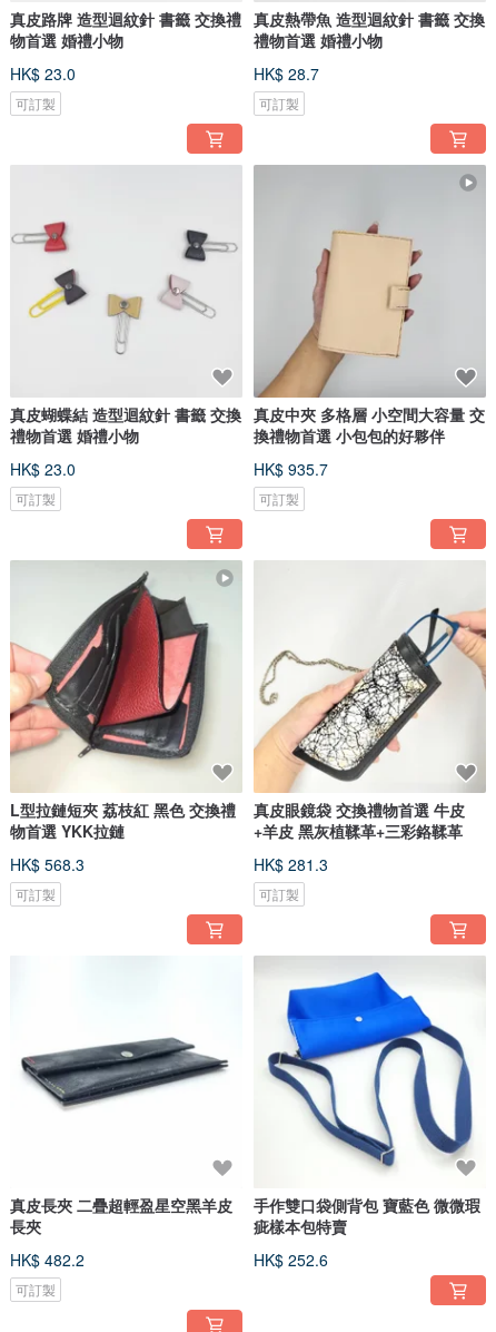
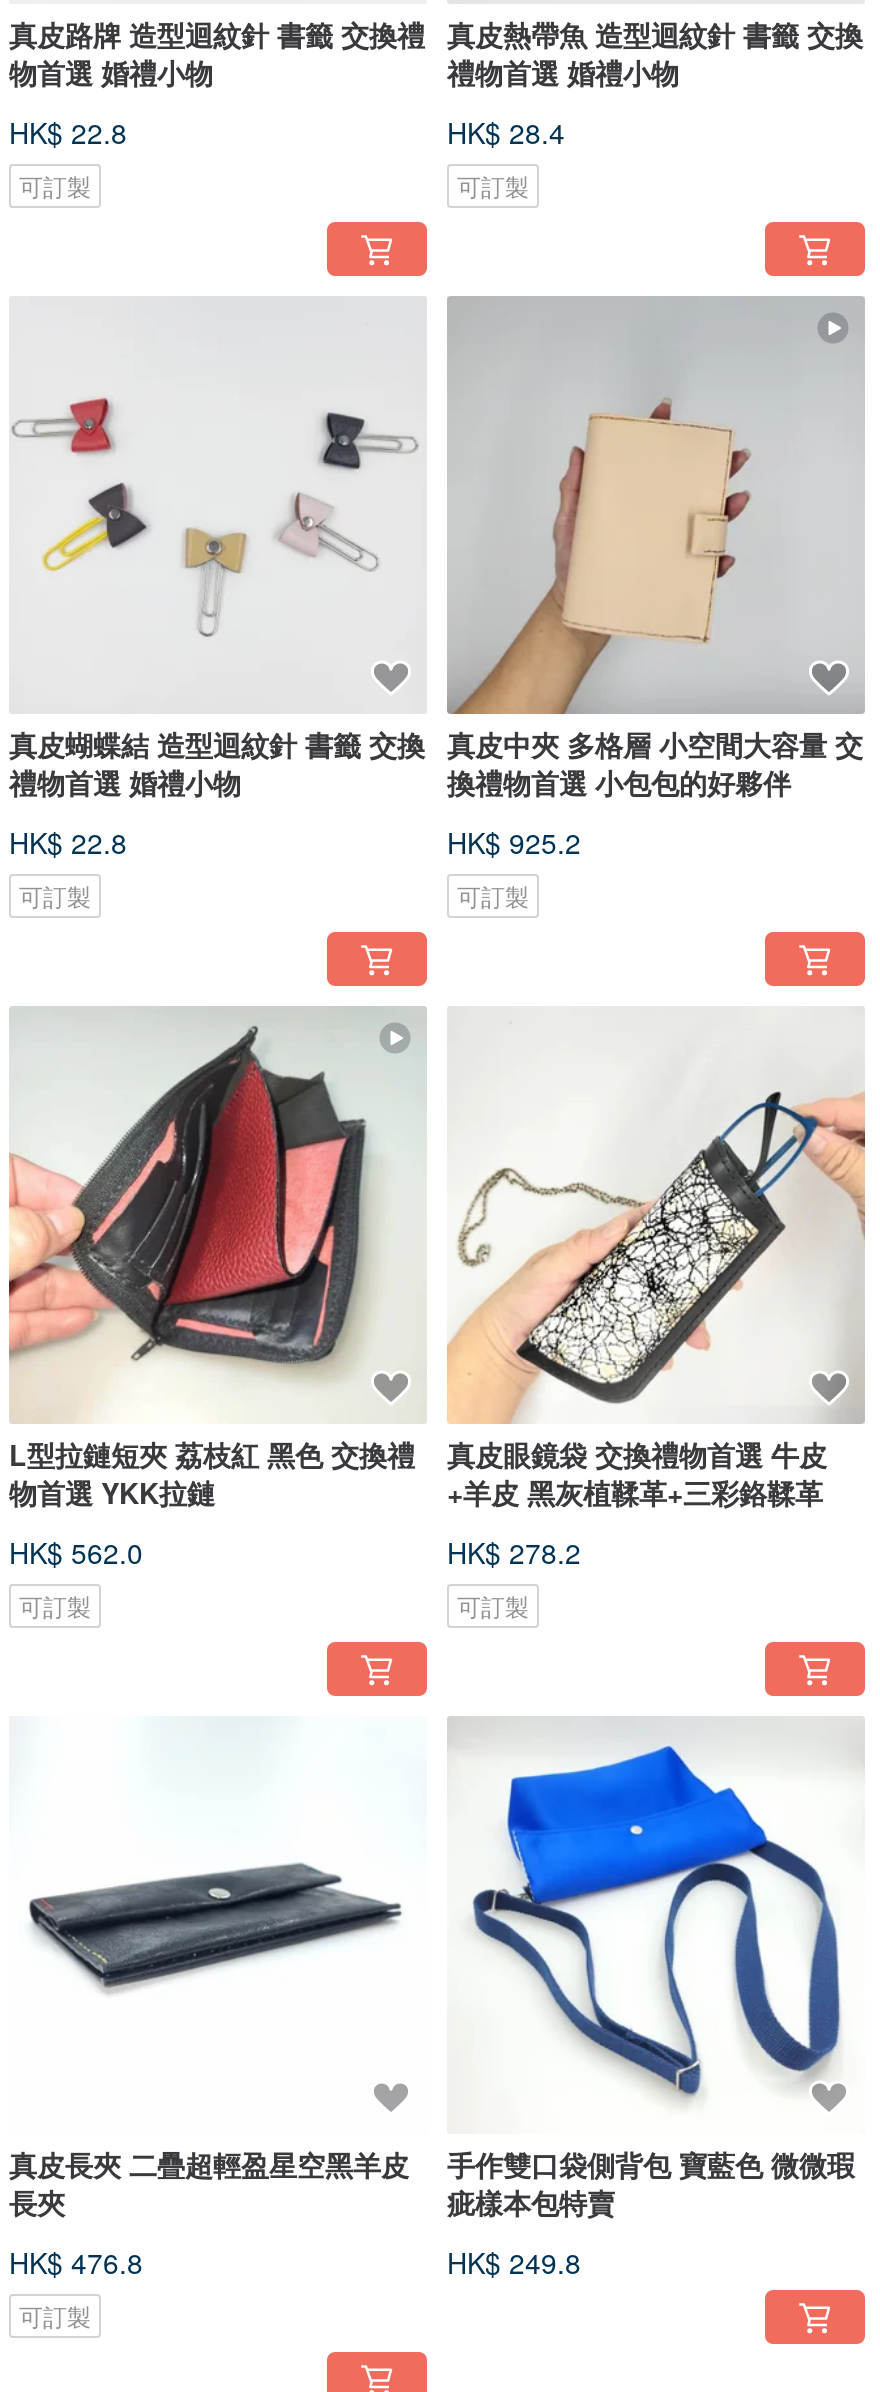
- HK$ 23.0
+ HK$ 22.8

- HK$ 28.7
+ HK$ 28.4

- HK$ 23.0
+ HK$ 22.8

- HK$ 935.7
+ HK$ 925.2

- HK$ 568.3
+ HK$ 562.0

- HK$ 281.3
+ HK$ 278.2

- HK$ 482.2
+ HK$ 476.8

- HK$ 252.6
+ HK$ 249.8
